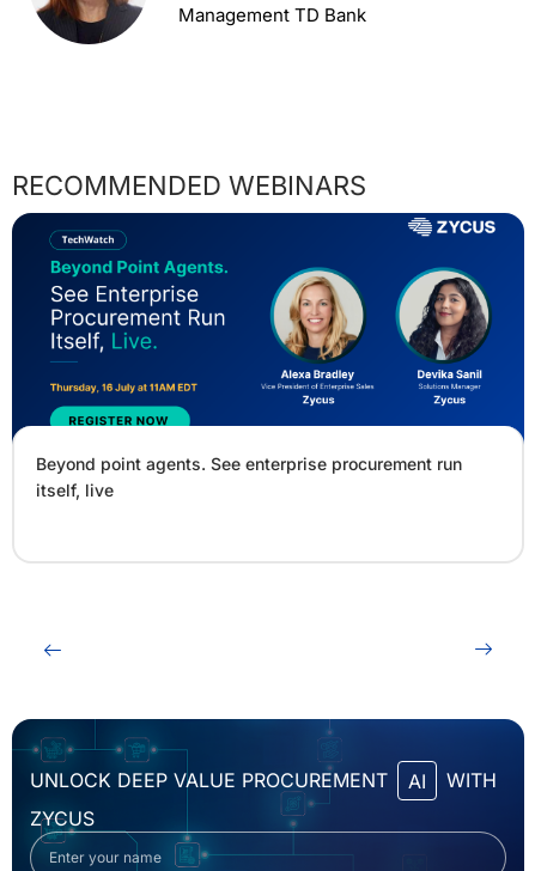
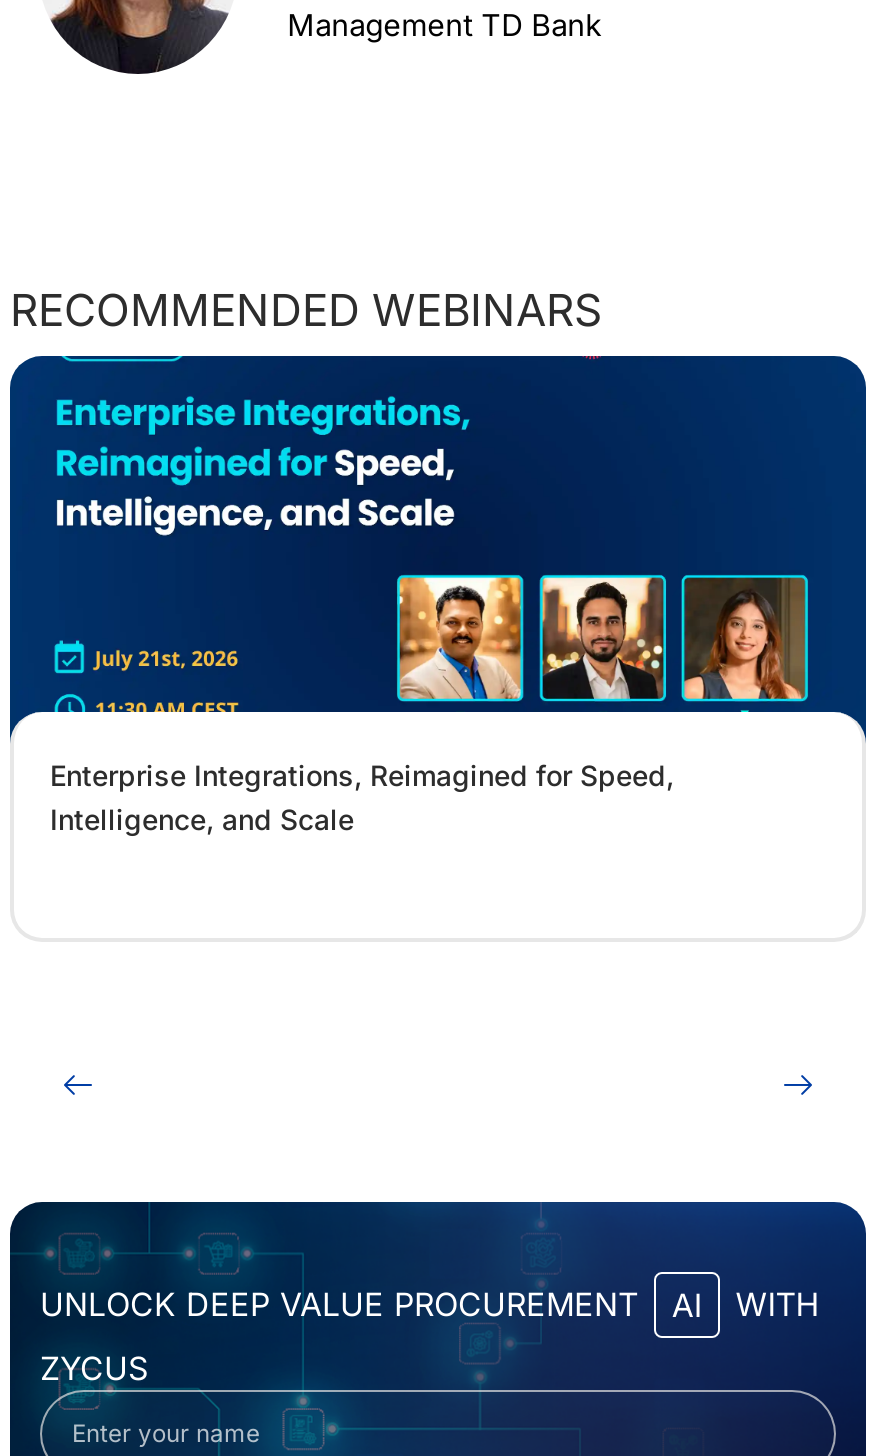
- [image]
- Beyond point agents. See enterprise procurement run
- itself, live
+ [image]
+ Enterprise Integrations, Reimagined for Speed,
+ Intelligence, and Scale
